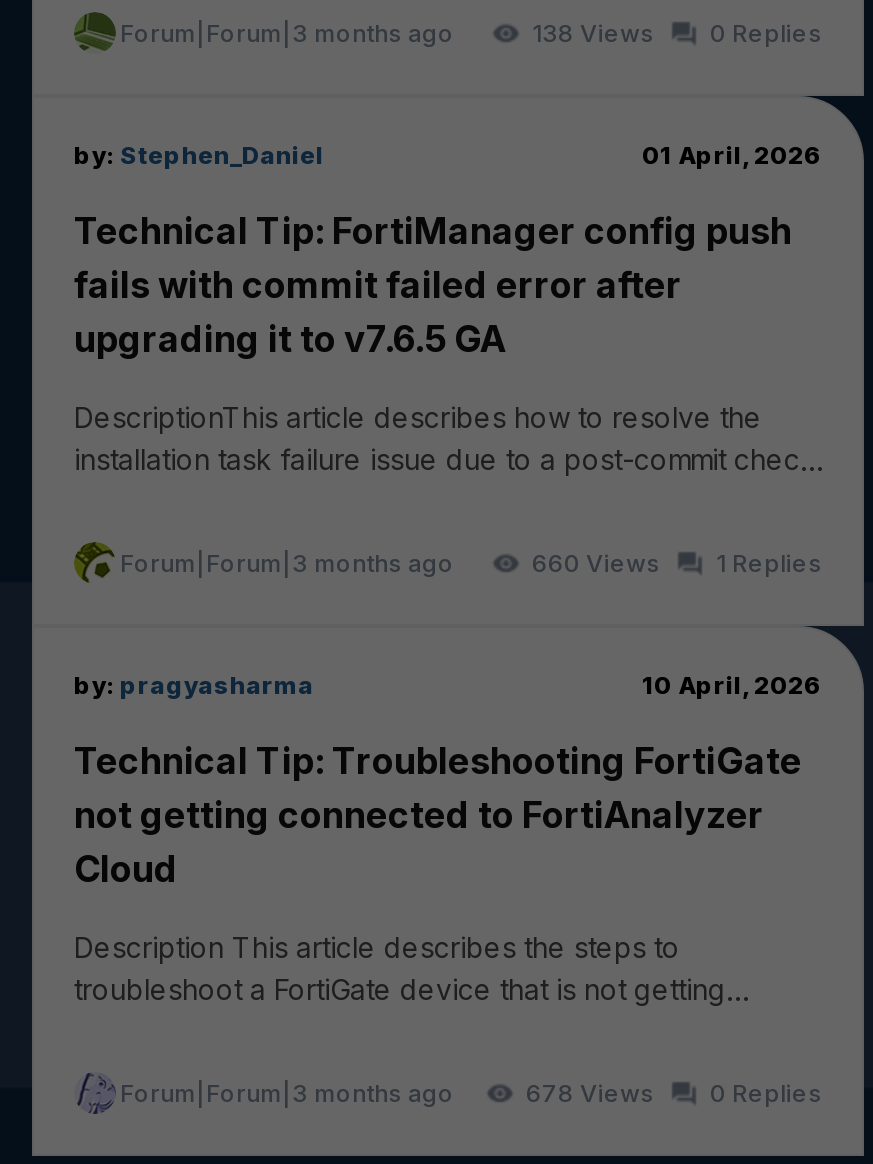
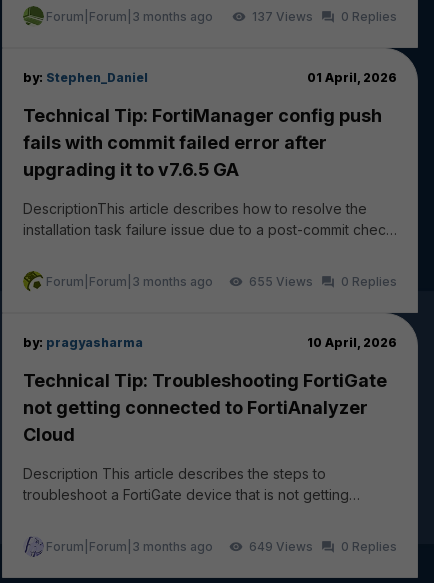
- 138
+ 137

- 660
+ 655

- 1
+ 0

- 678
+ 649
